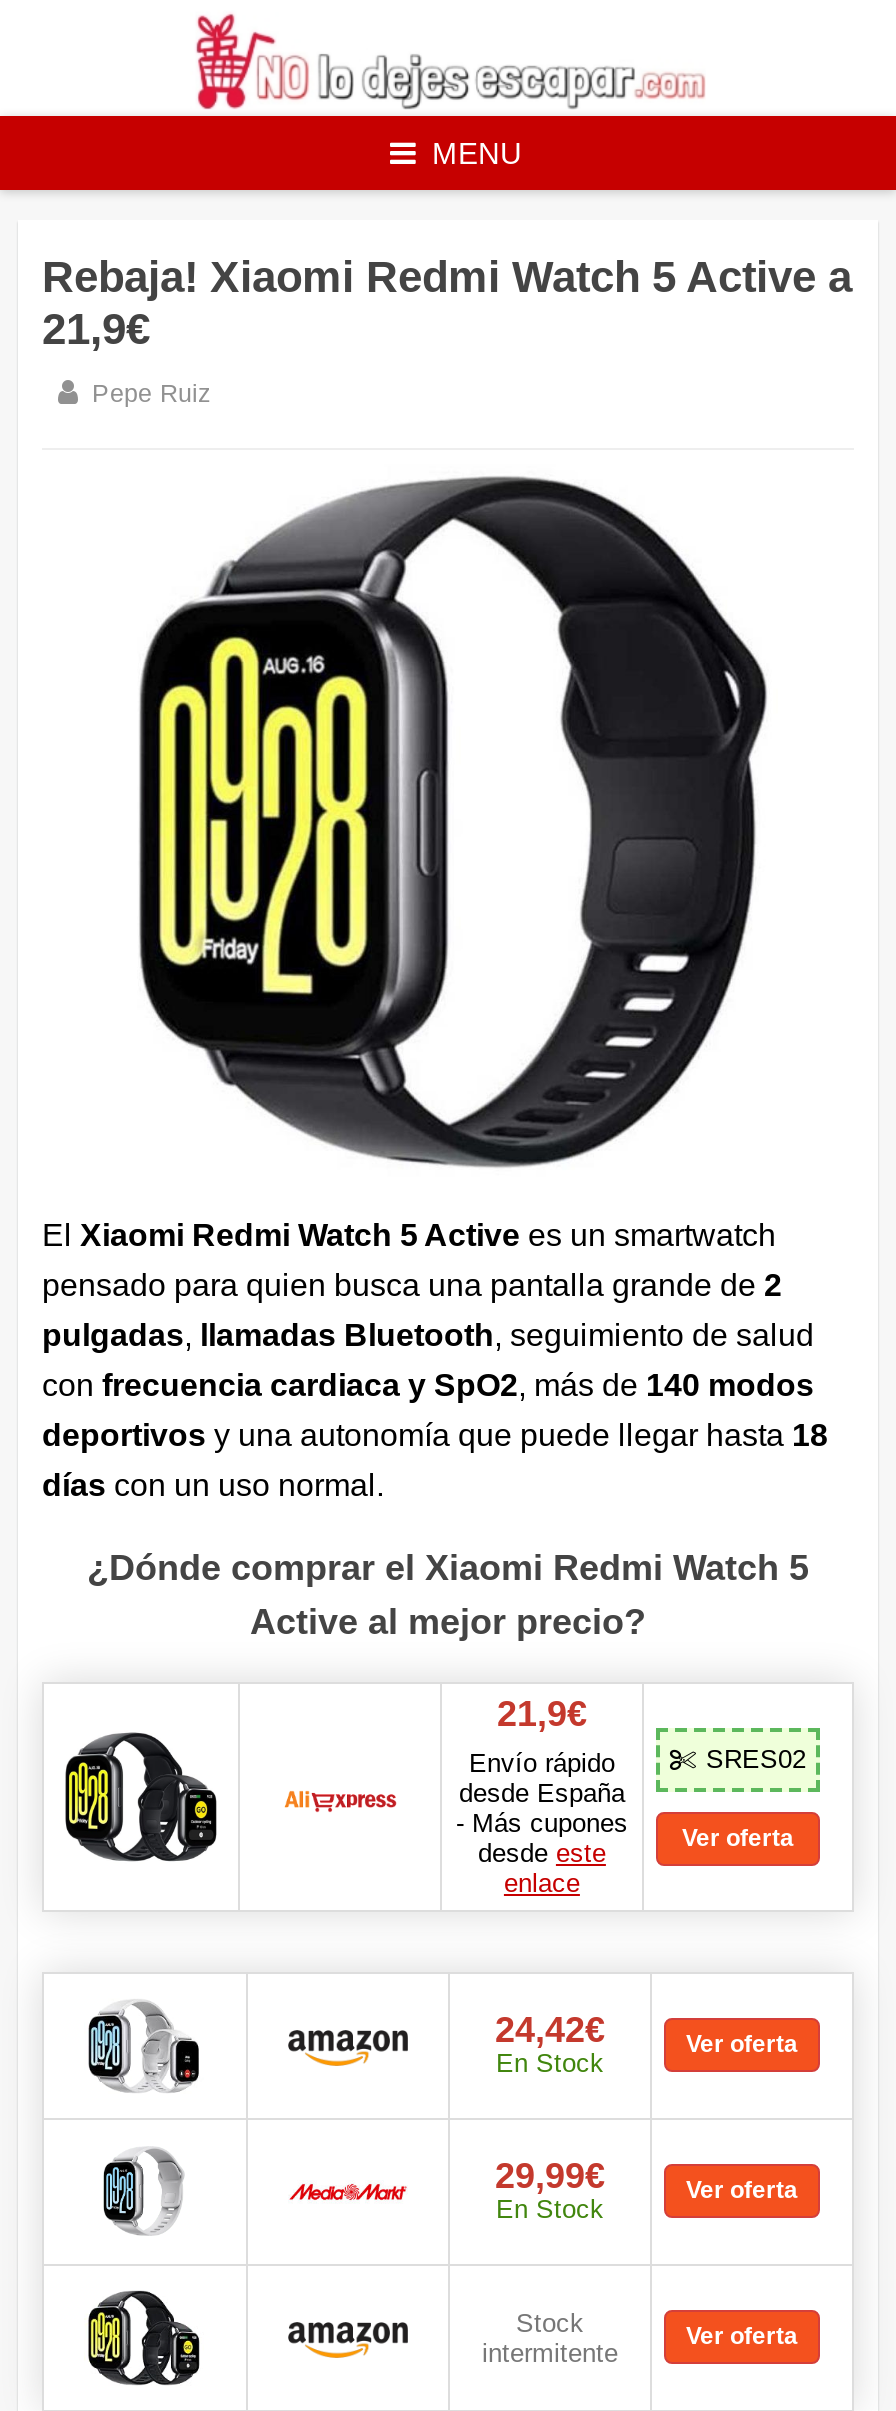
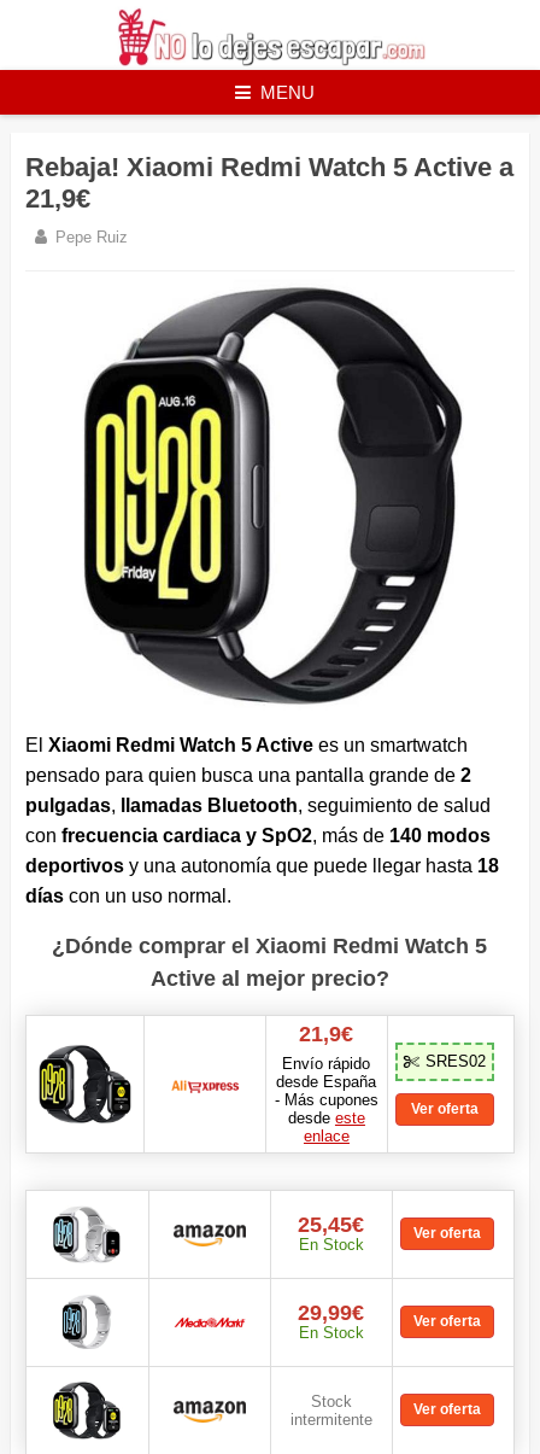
- 24,42€
+ 25,45€
